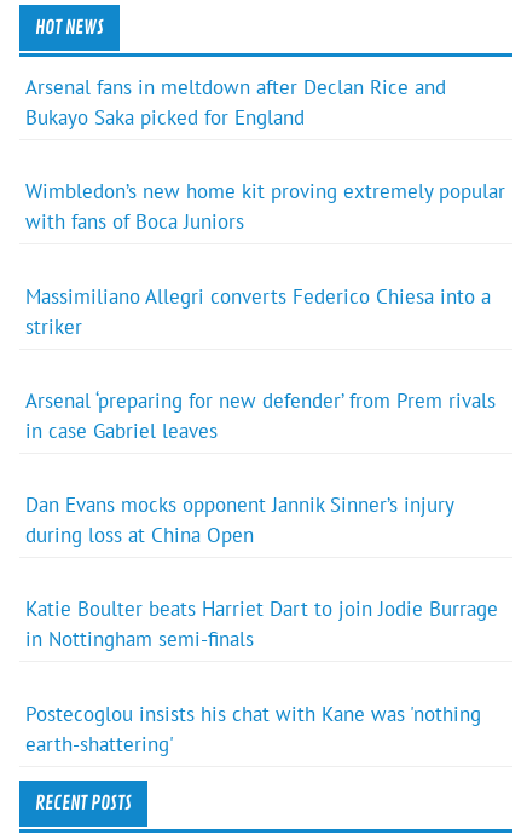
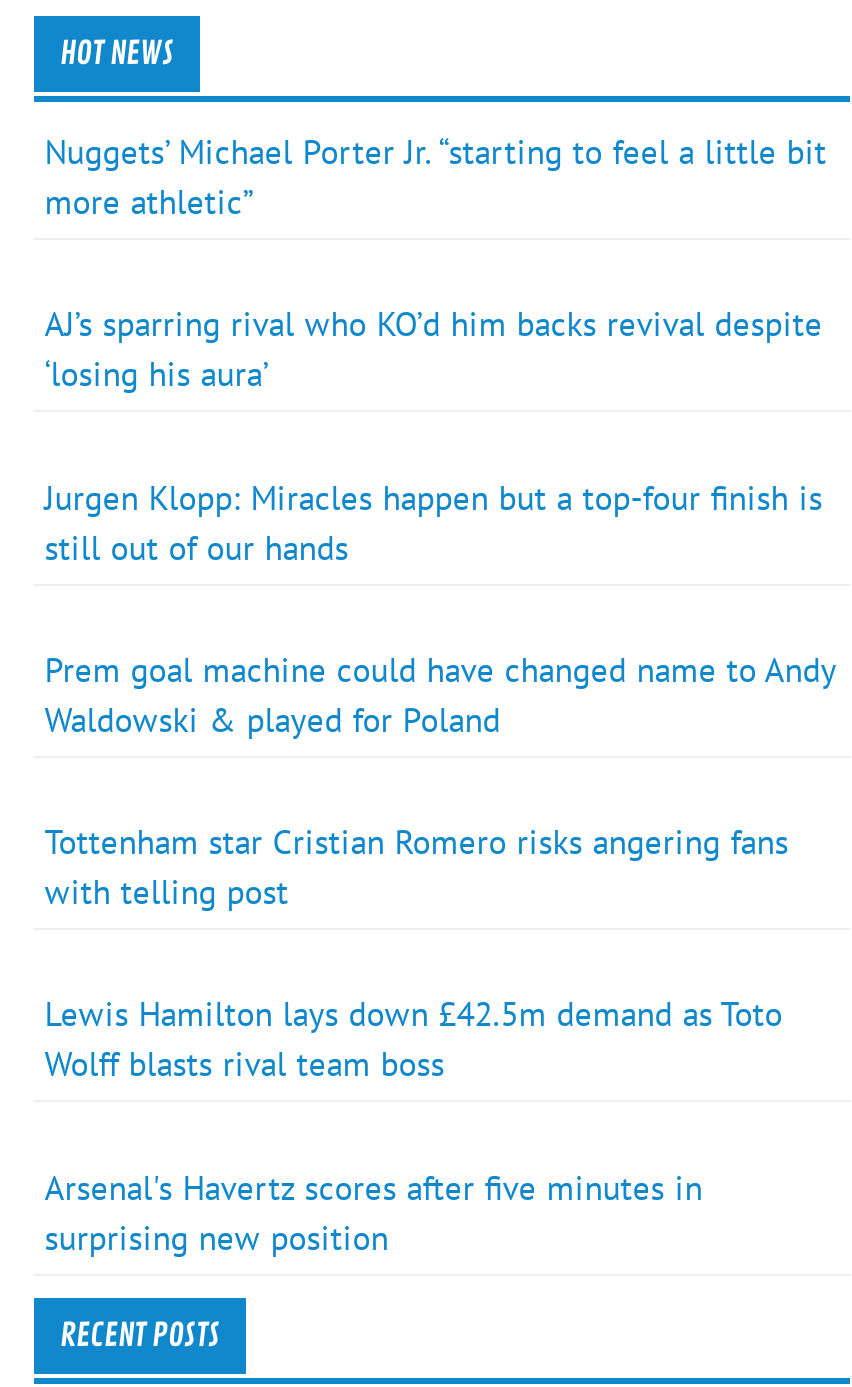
- Arsenal fans in meltdown after Declan Rice and
- Bukayo Saka picked for England
+ Nuggets’ Michael Porter Jr. “starting to feel a little bit
+ more athletic”

- Wimbledon’s new home kit proving extremely popular
- with fans of Boca Juniors
+ AJ’s sparring rival who KO’d him backs revival despite
+ ‘losing his aura’

- Massimiliano Allegri converts Federico Chiesa into a
- striker
+ Jurgen Klopp: Miracles happen but a top-four finish is
+ still out of our hands

- Arsenal ‘preparing for new defender’ from Prem rivals
- in case Gabriel leaves
+ Prem goal machine could have changed name to Andy
+ Waldowski & played for Poland

- Dan Evans mocks opponent Jannik Sinner’s injury
- during loss at China Open
+ Tottenham star Cristian Romero risks angering fans
+ with telling post

- Katie Boulter beats Harriet Dart to join Jodie Burrage
- in Nottingham semi-finals
+ Lewis Hamilton lays down £42.5m demand as Toto
+ Wolff blasts rival team boss

- Postecoglou insists his chat with Kane was 'nothing
- earth-shattering'
+ Arsenal's Havertz scores after five minutes in
+ surprising new position
